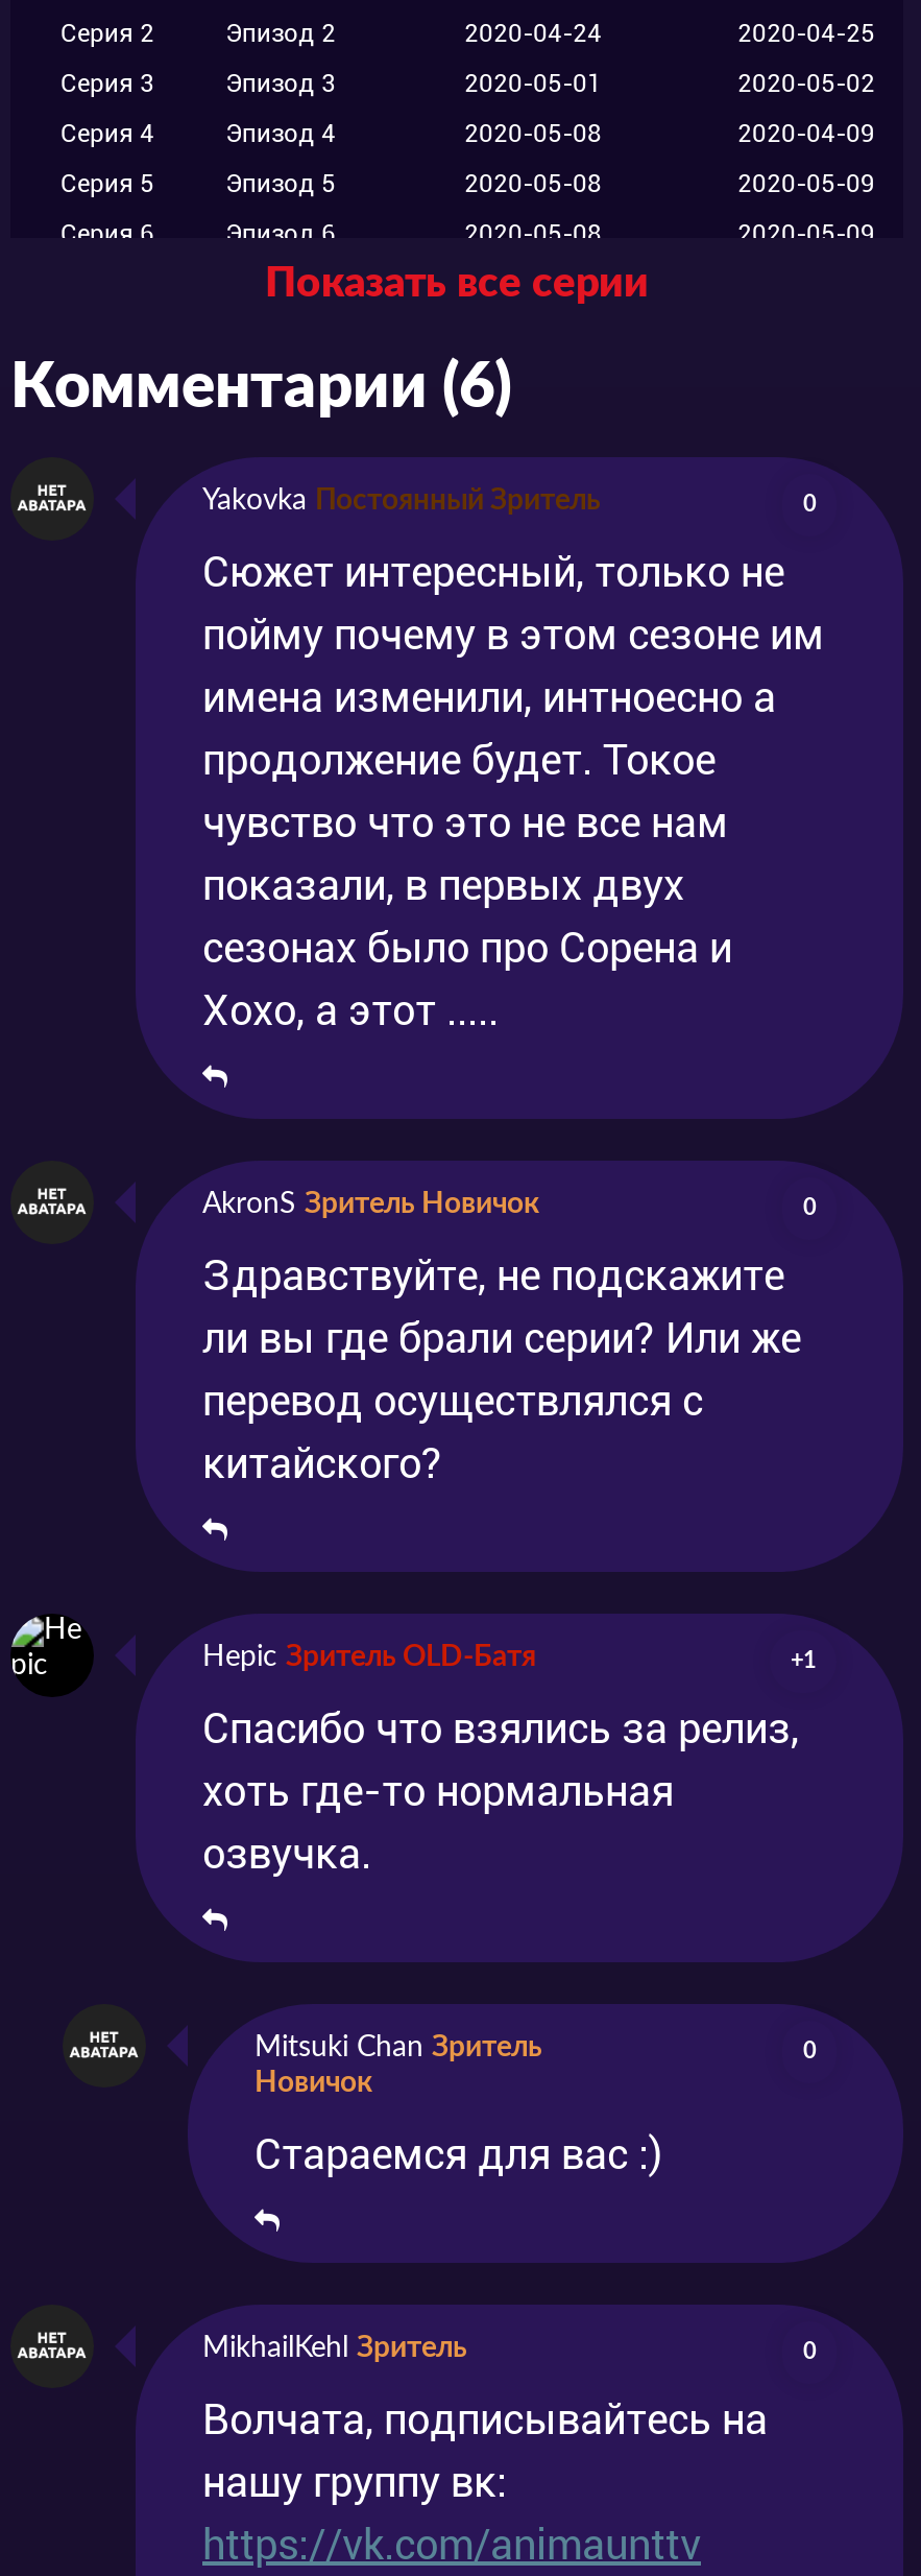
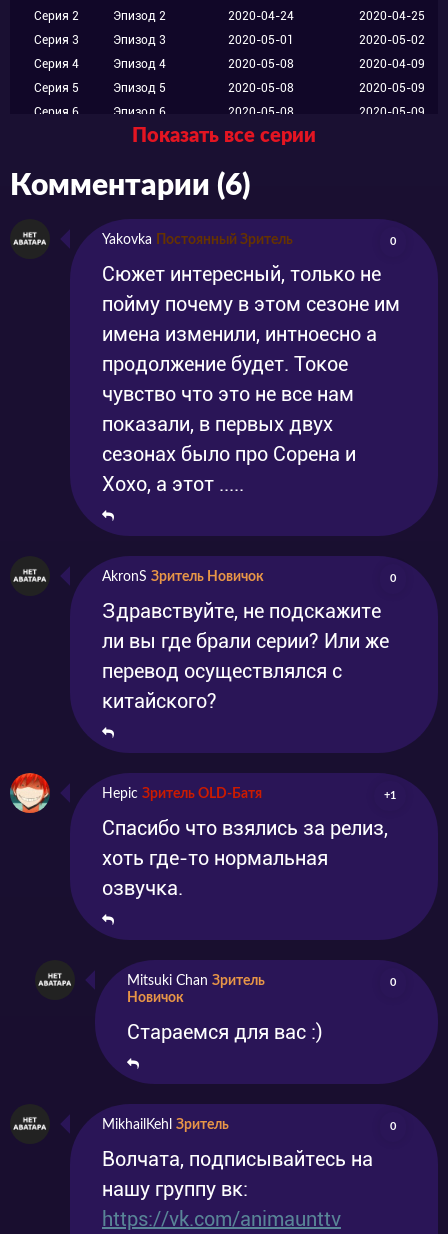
- [image]
+ [image]
